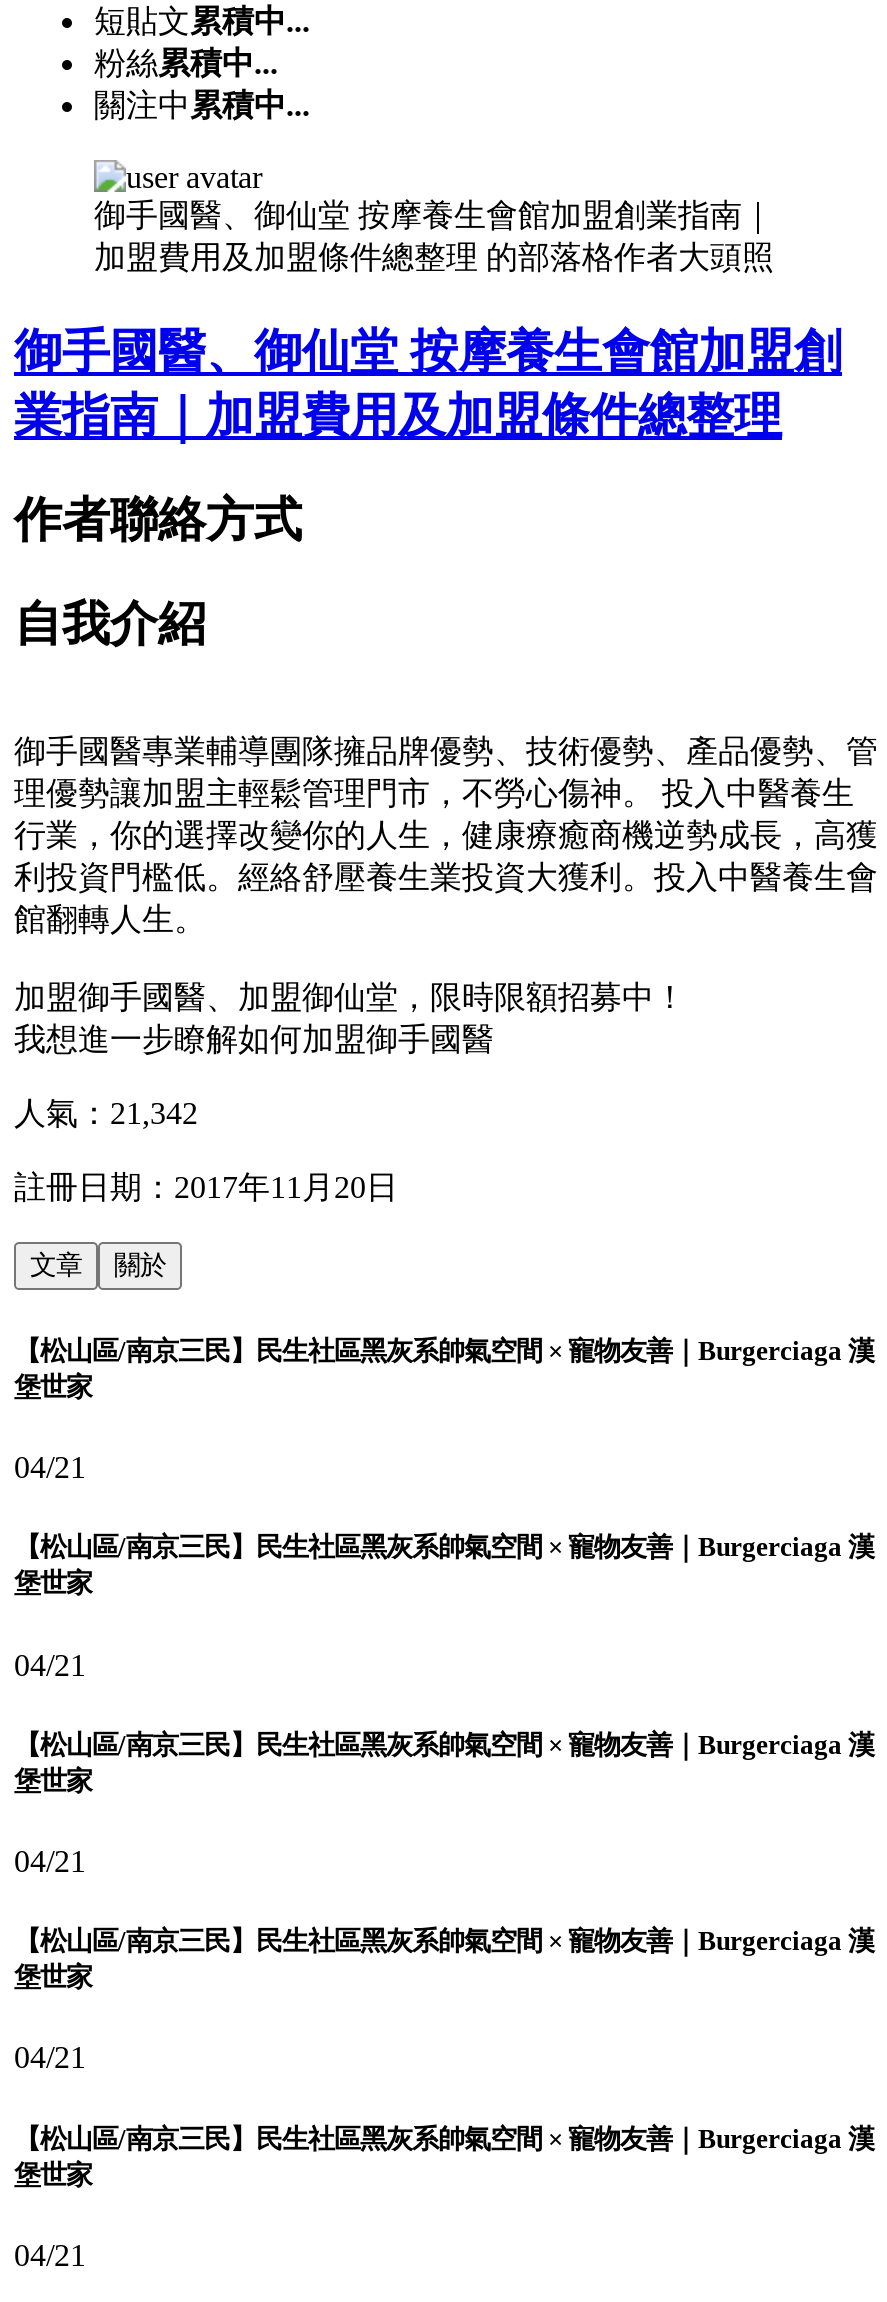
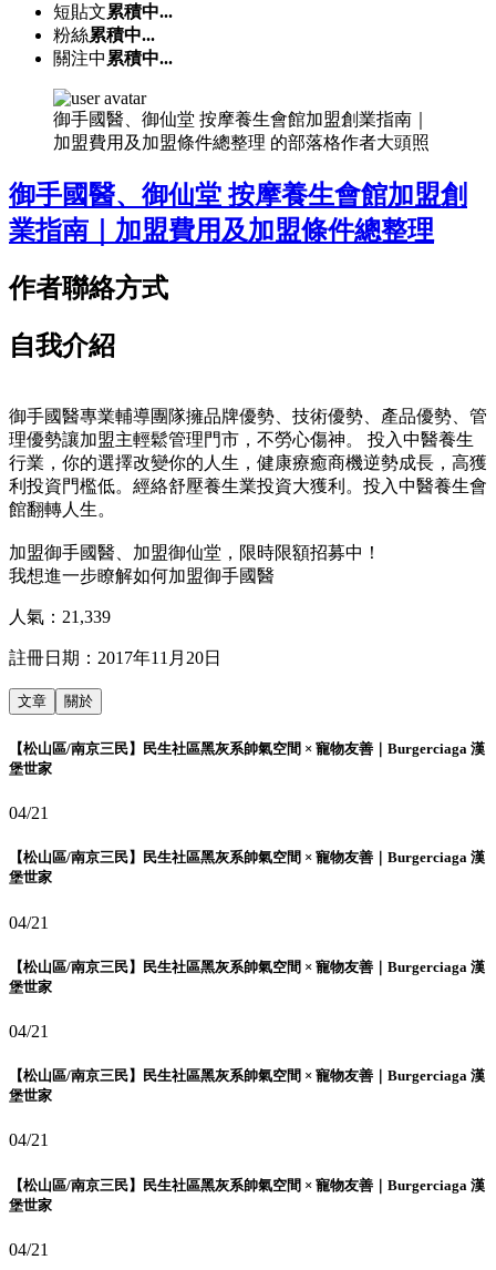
- 人氣：21,342
+ 人氣：21,339
